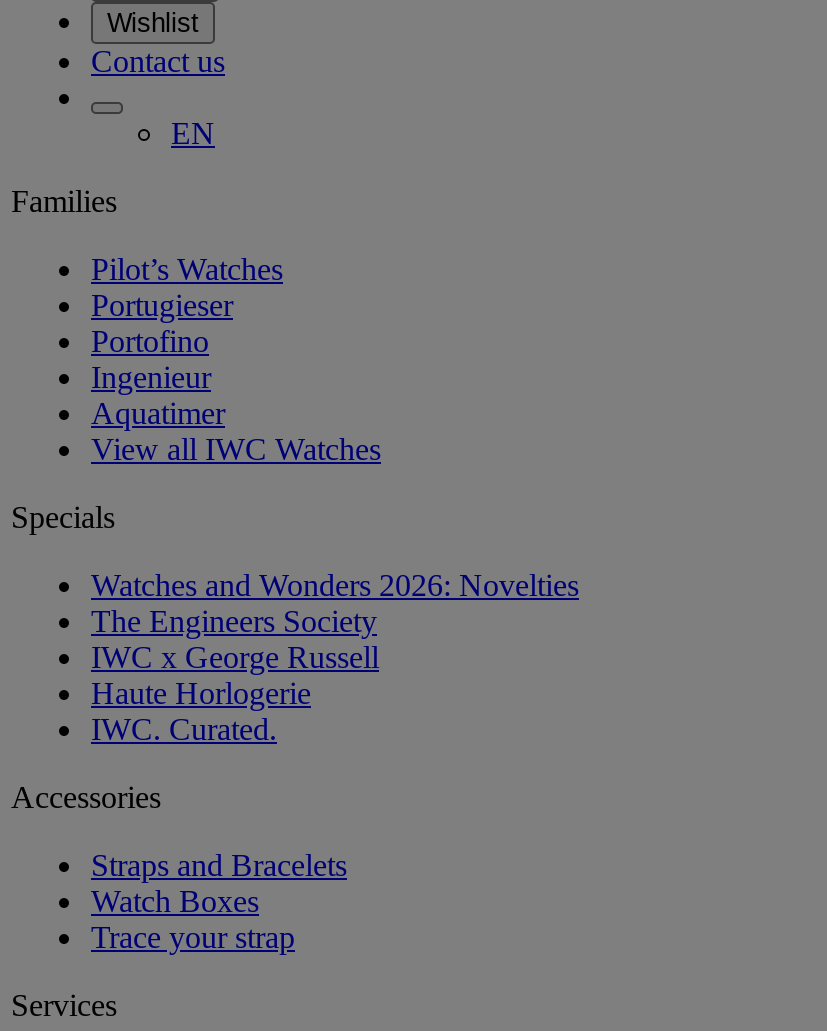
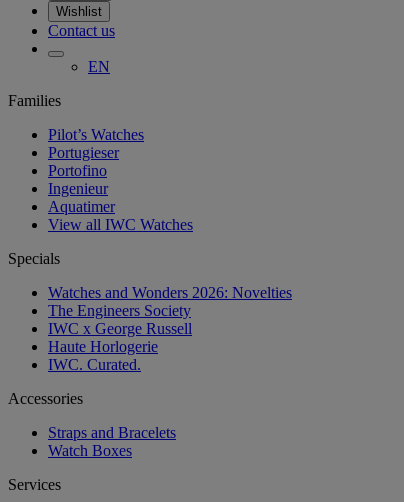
- Trace your strap
